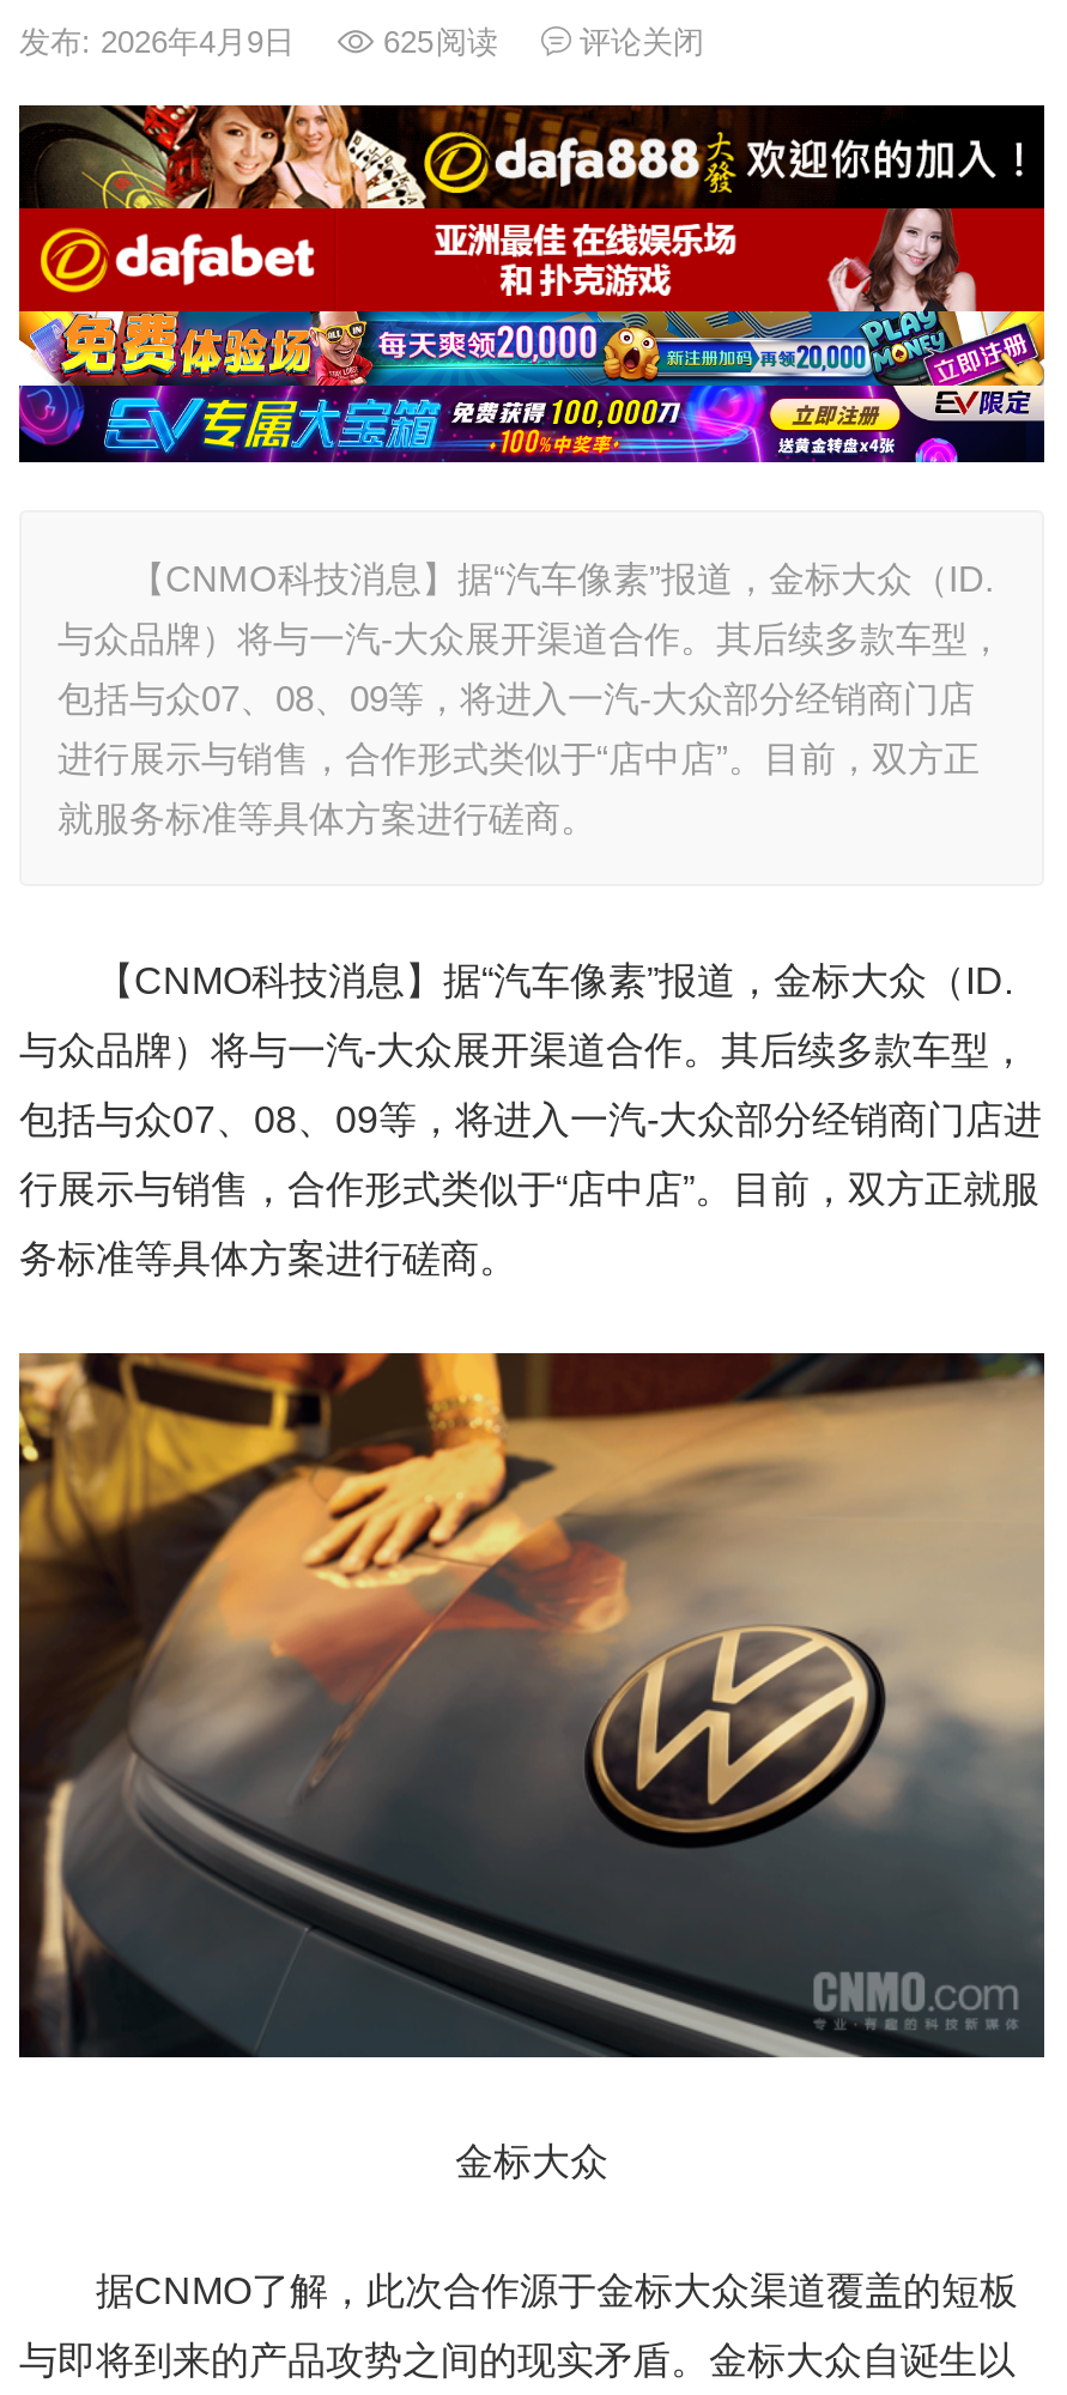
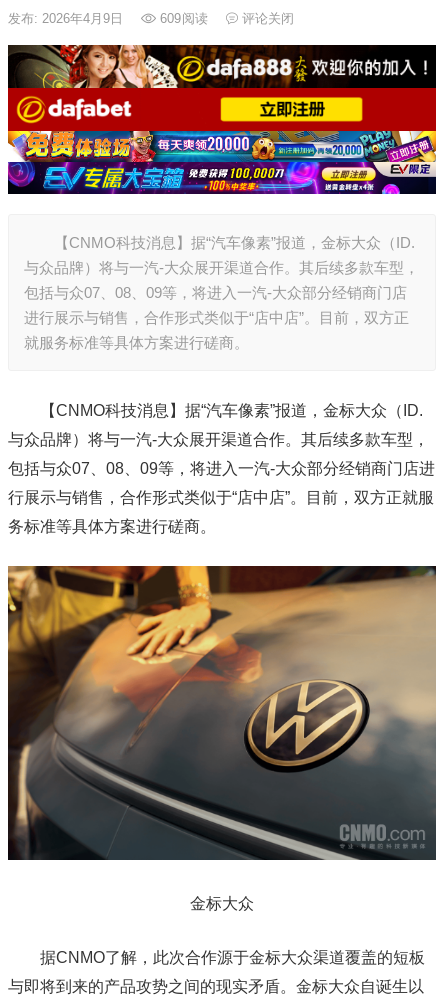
- 发布: 2026年4月9日 625阅读 评论关闭
+ 发布: 2026年4月9日 609阅读 评论关闭

- [image]
+ [image]
